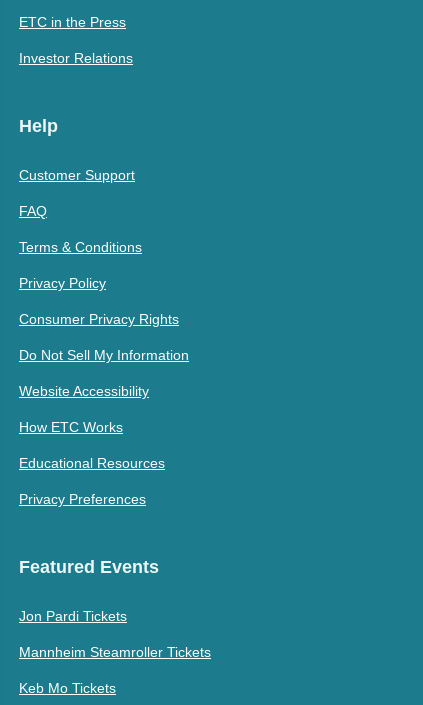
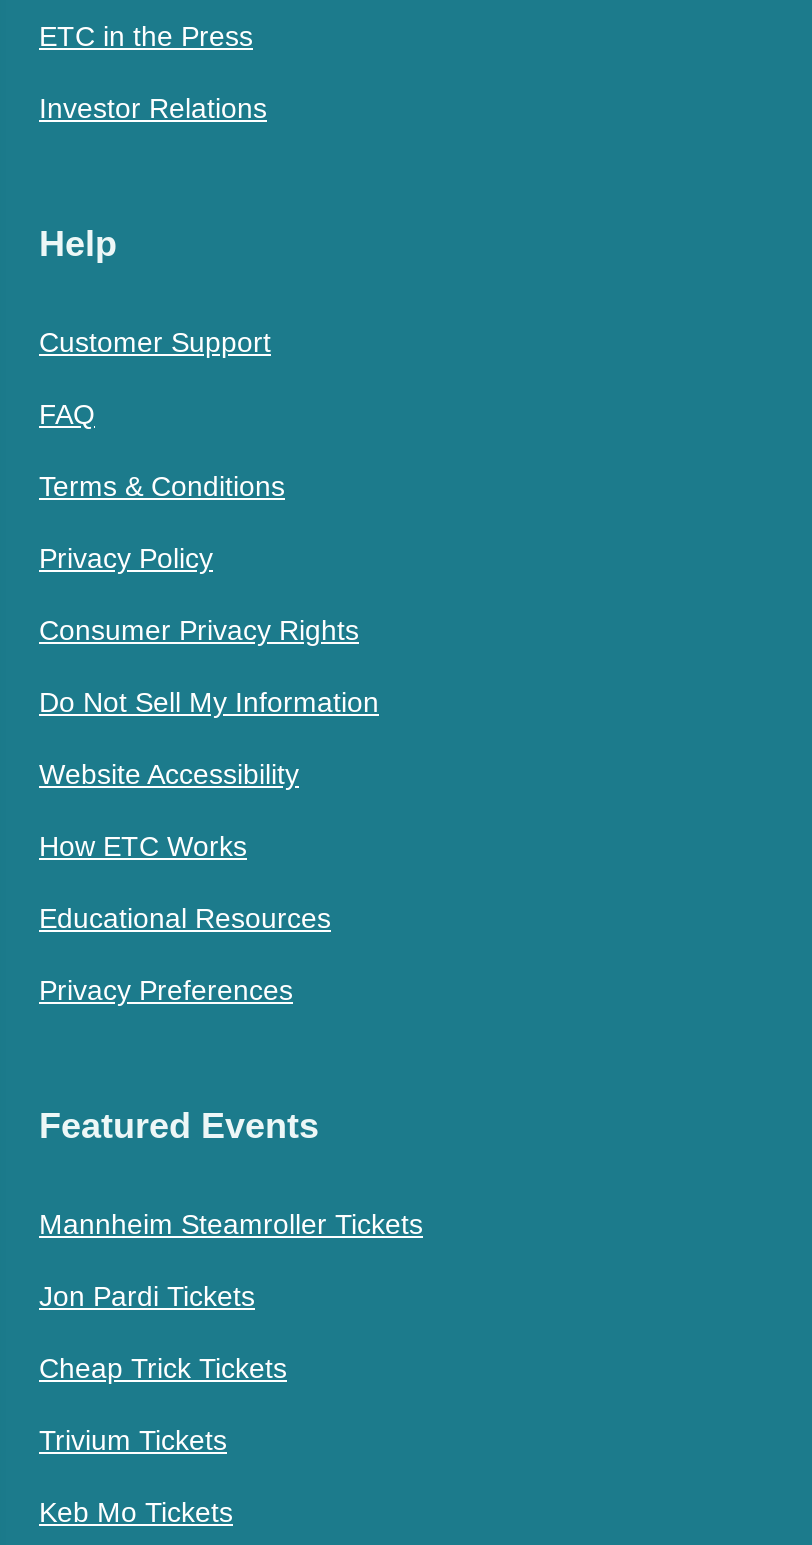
+ Cheap Trick Tickets
+ Trivium Tickets

moved up: Mannheim Steamroller Tickets
